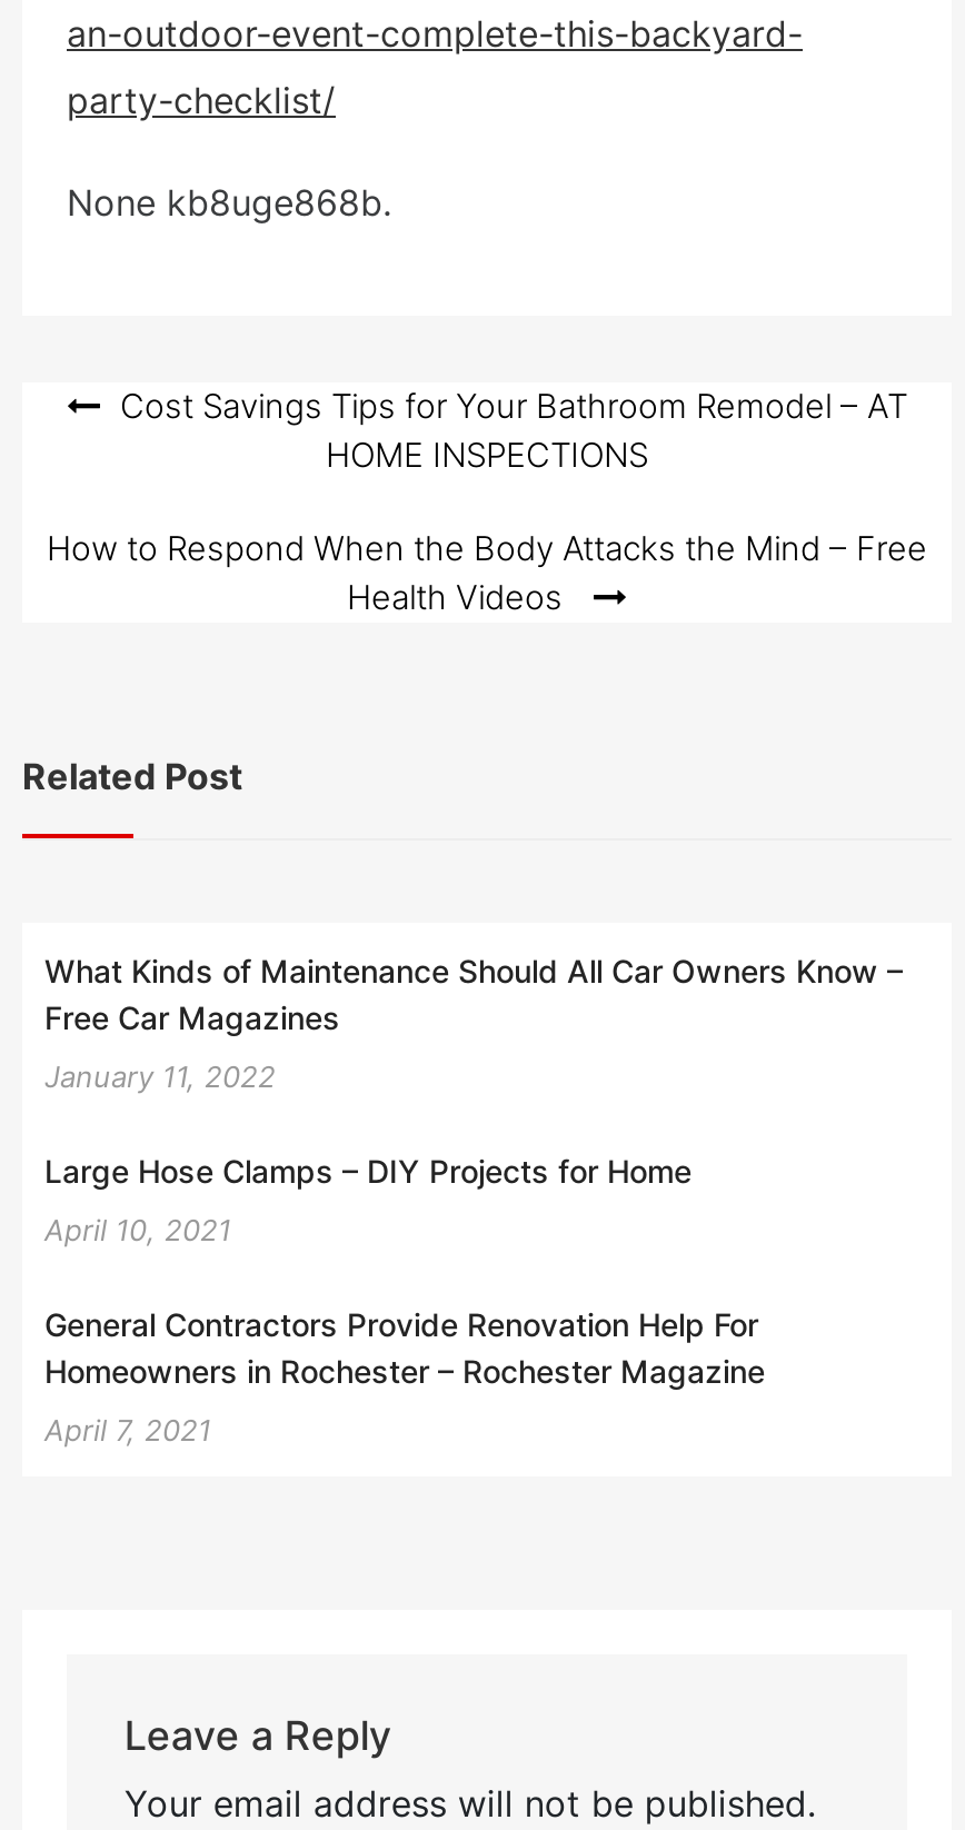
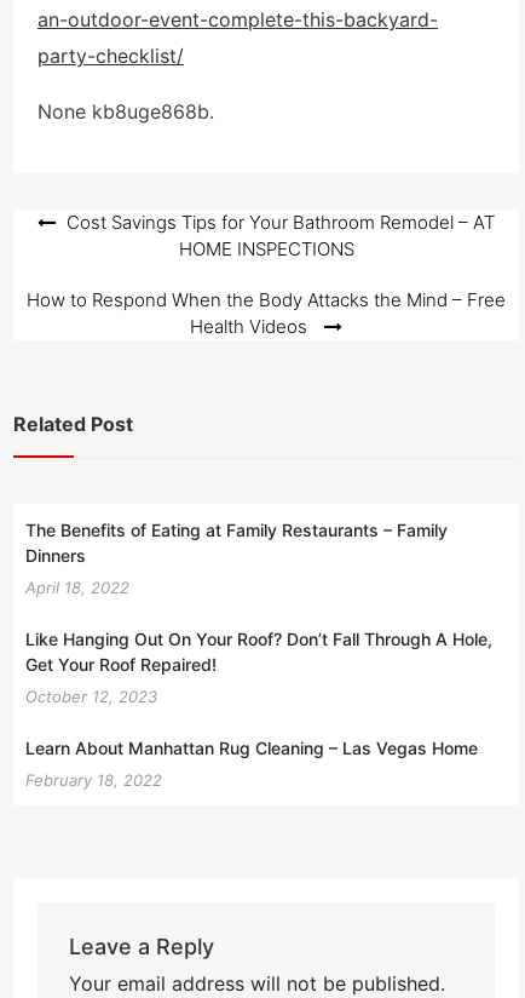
- What Kinds of Maintenance Should All Car Owners Know –
- Free Car Magazines
+ The Benefits of Eating at Family Restaurants – Family
+ Dinners

- January 11, 2022
+ April 18, 2022

- Large Hose Clamps – DIY Projects for Home
+ Like Hanging Out On Your Roof? Don’t Fall Through A Hole,
+ Get Your Roof Repaired!

- April 10, 2021
+ October 12, 2023

- General Contractors Provide Renovation Help For
- Homeowners in Rochester – Rochester Magazine
+ Learn About Manhattan Rug Cleaning – Las Vegas Home

- April 7, 2021
+ February 18, 2022
